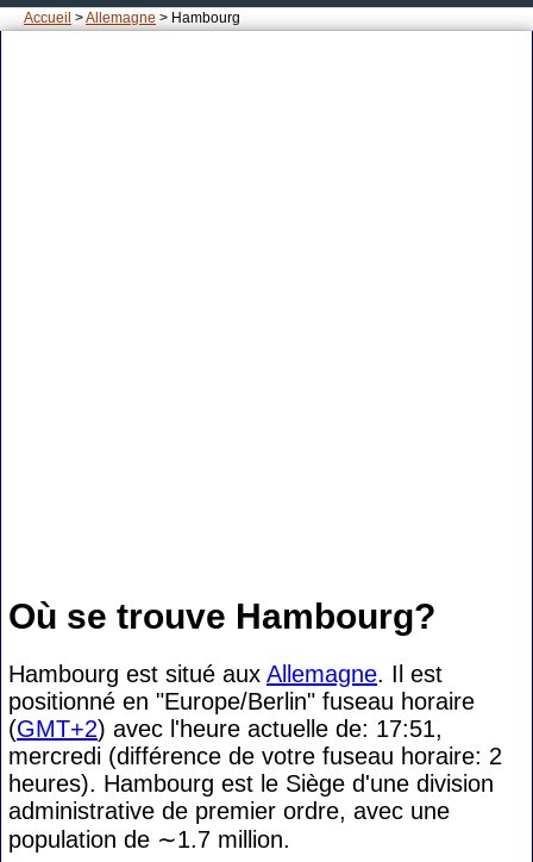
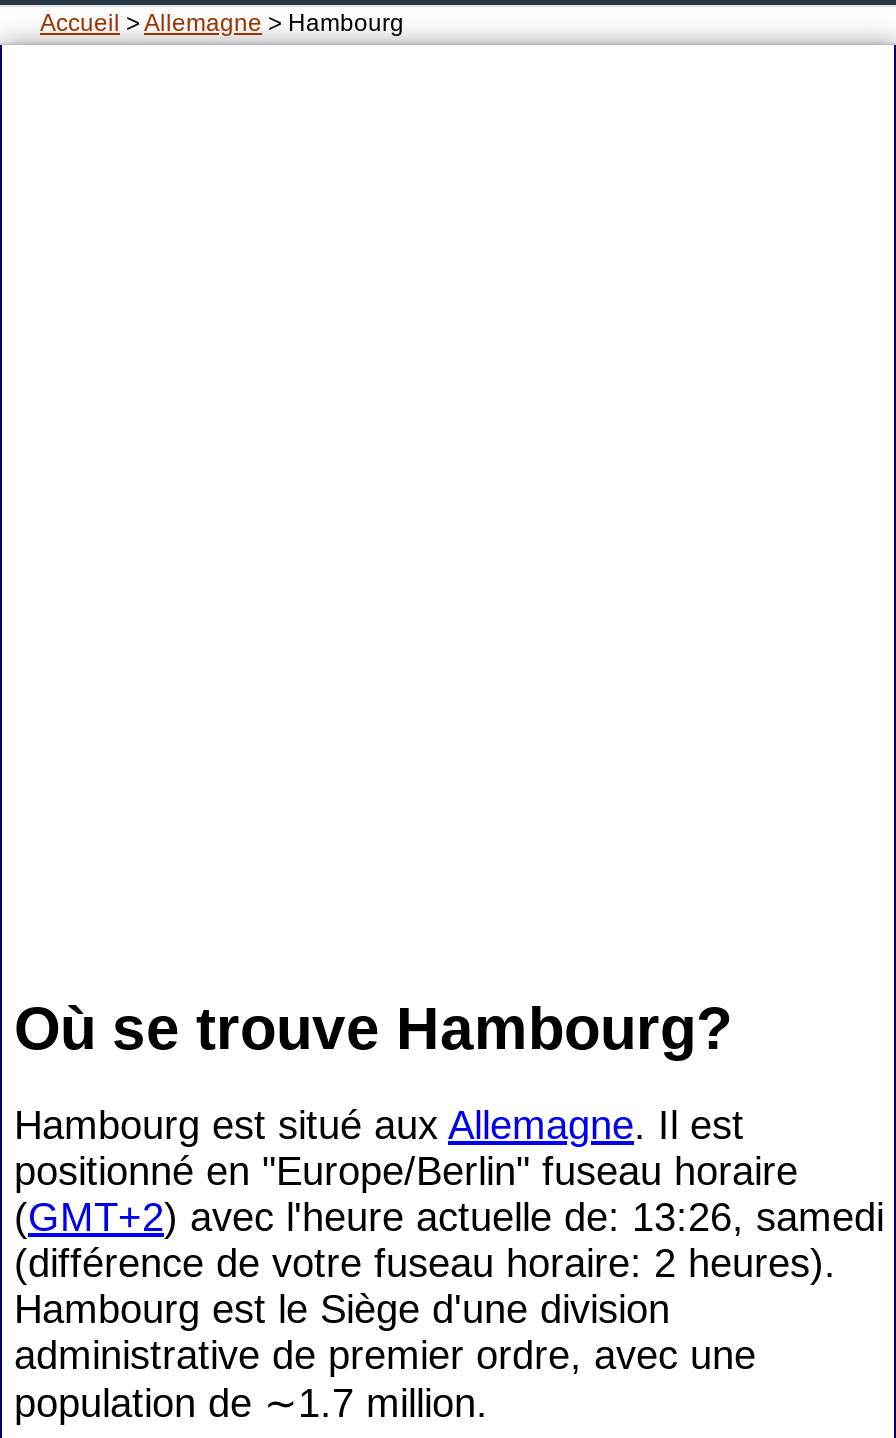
- (GMT+2) avec l'heure actuelle de: 17:51,
- mercredi (différence de votre fuseau horaire: 2
- heures). Hambourg est le Siège d'une division
+ (GMT+2) avec l'heure actuelle de: 13:26, samedi
+ (différence de votre fuseau horaire: 2 heures).
+ Hambourg est le Siège d'une division
